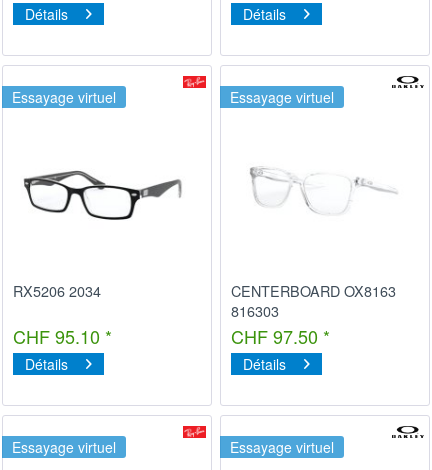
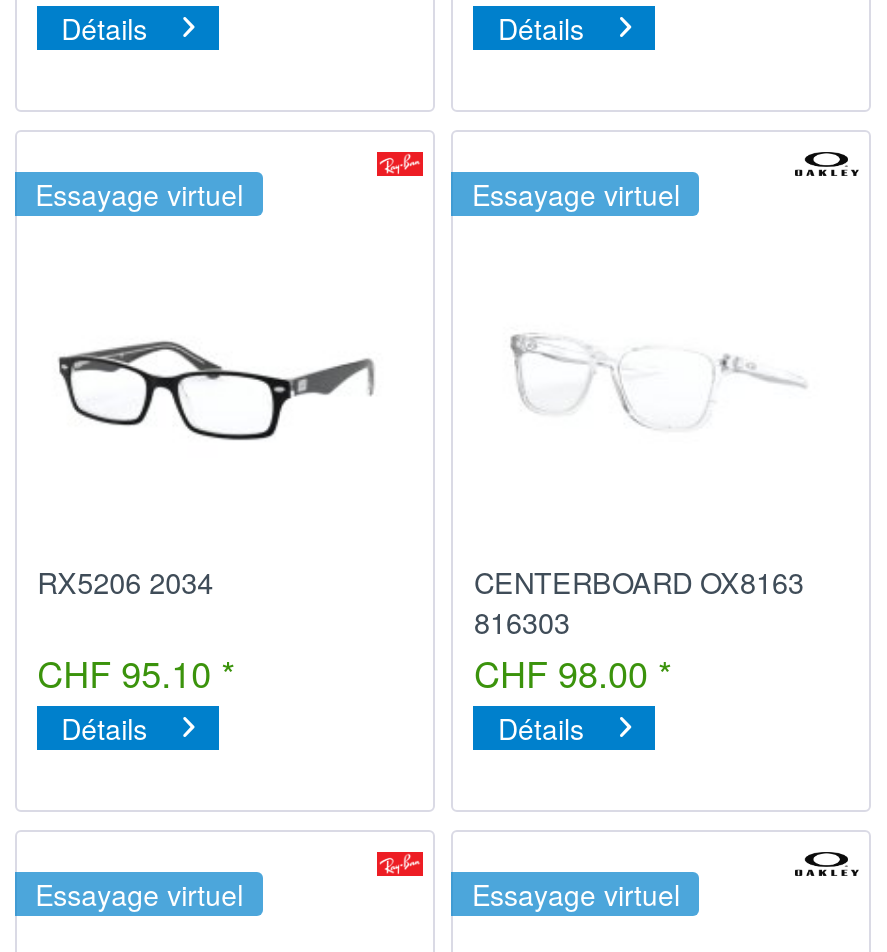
- CHF 97.50 *
+ CHF 98.00 *
